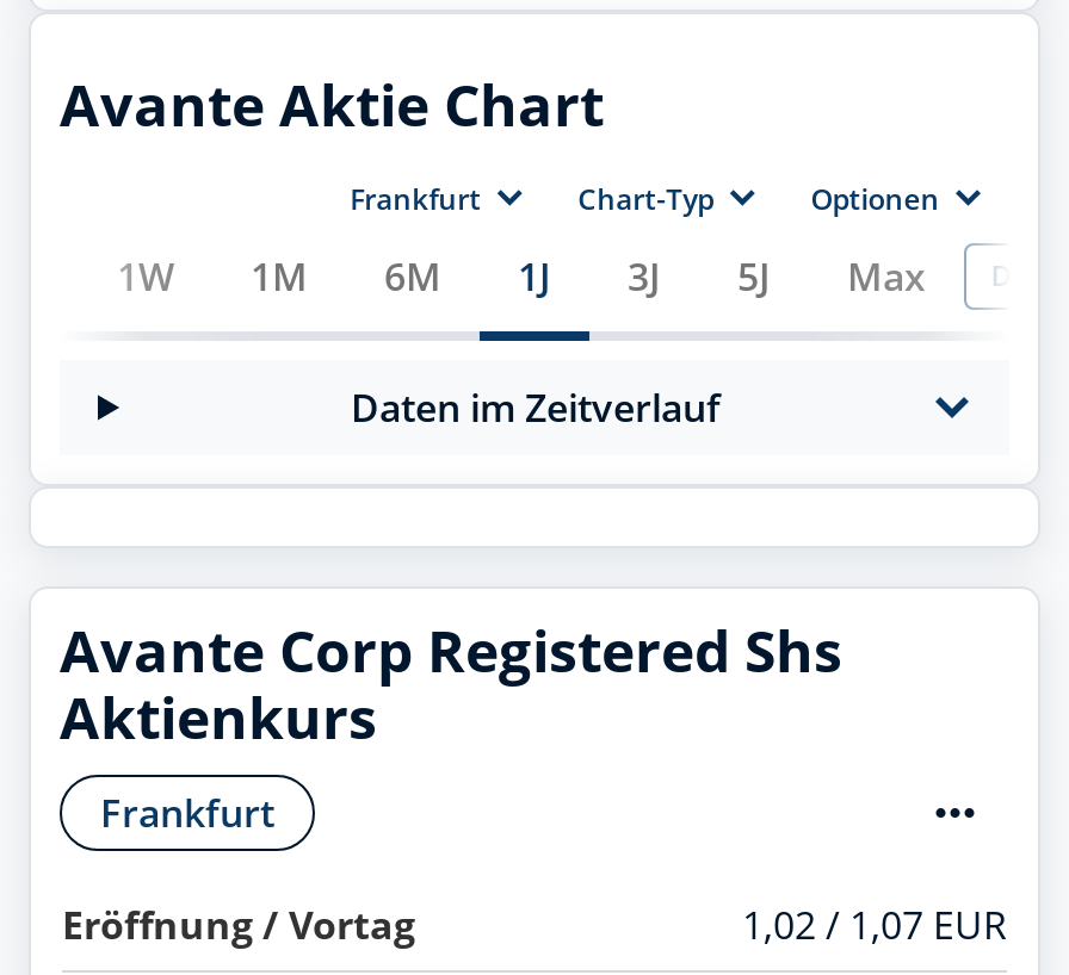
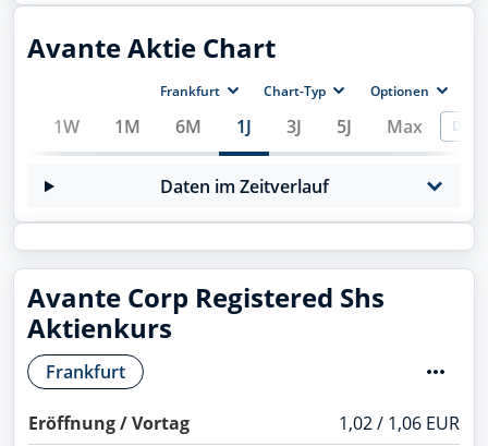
- 1,02 / 1,07 EUR
+ 1,02 / 1,06 EUR
